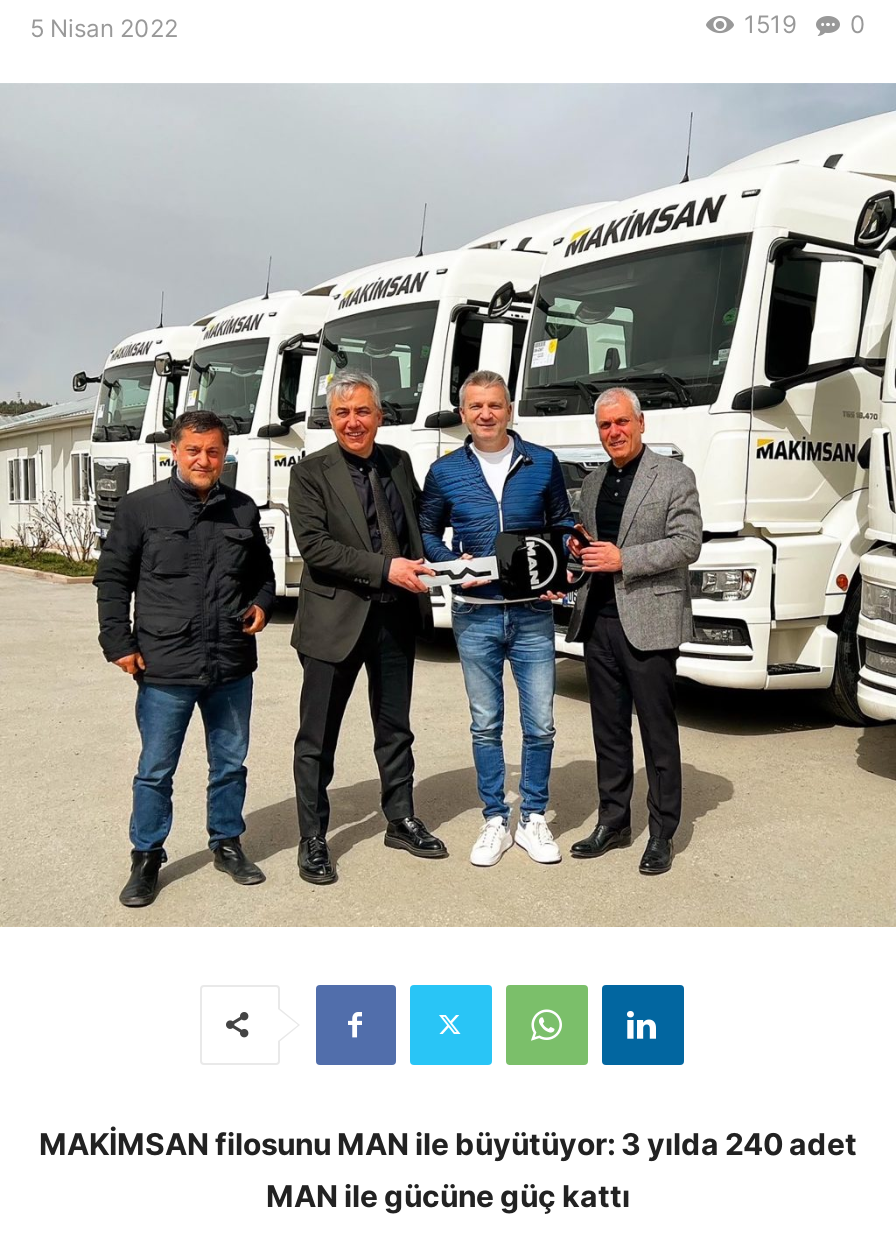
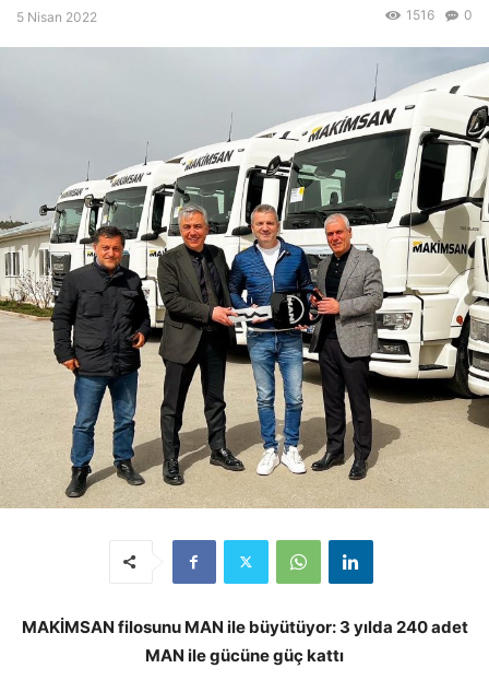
- 1519 0
+ 1516 0
